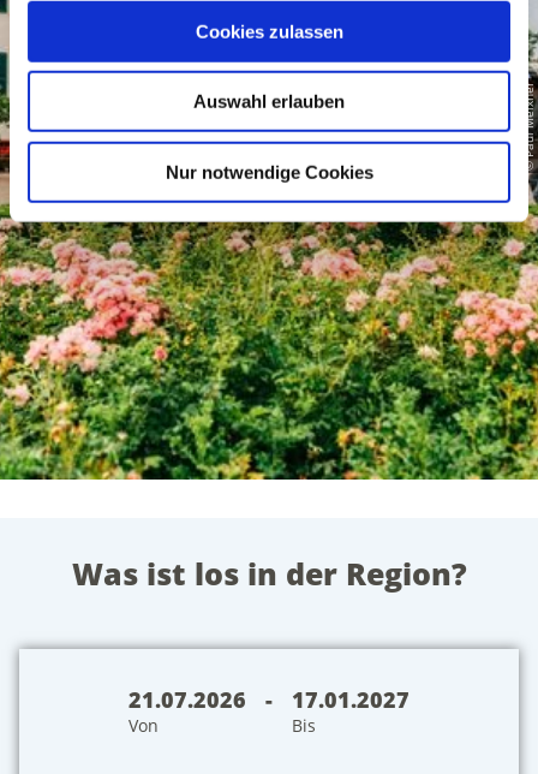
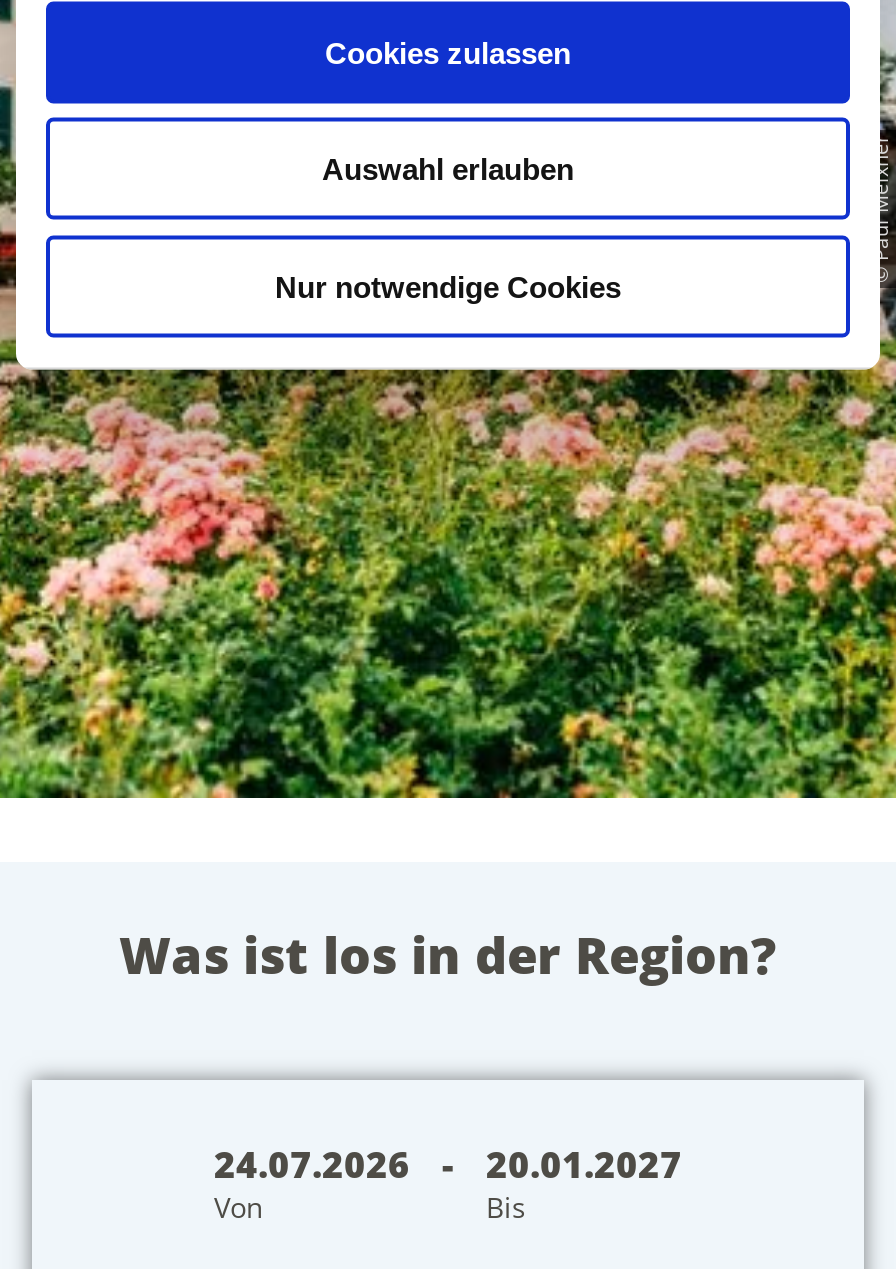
- 21.07.2026
+ 24.07.2026

- 17.01.2027
+ 20.01.2027
